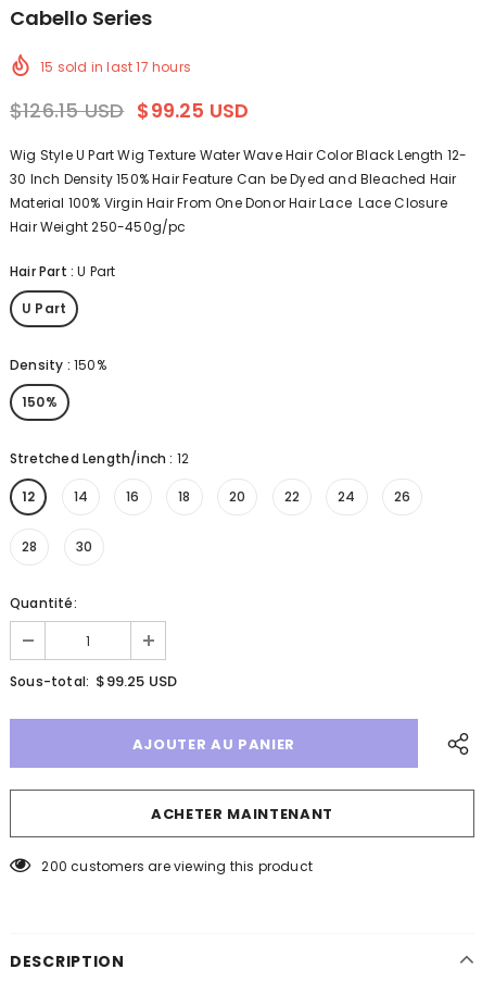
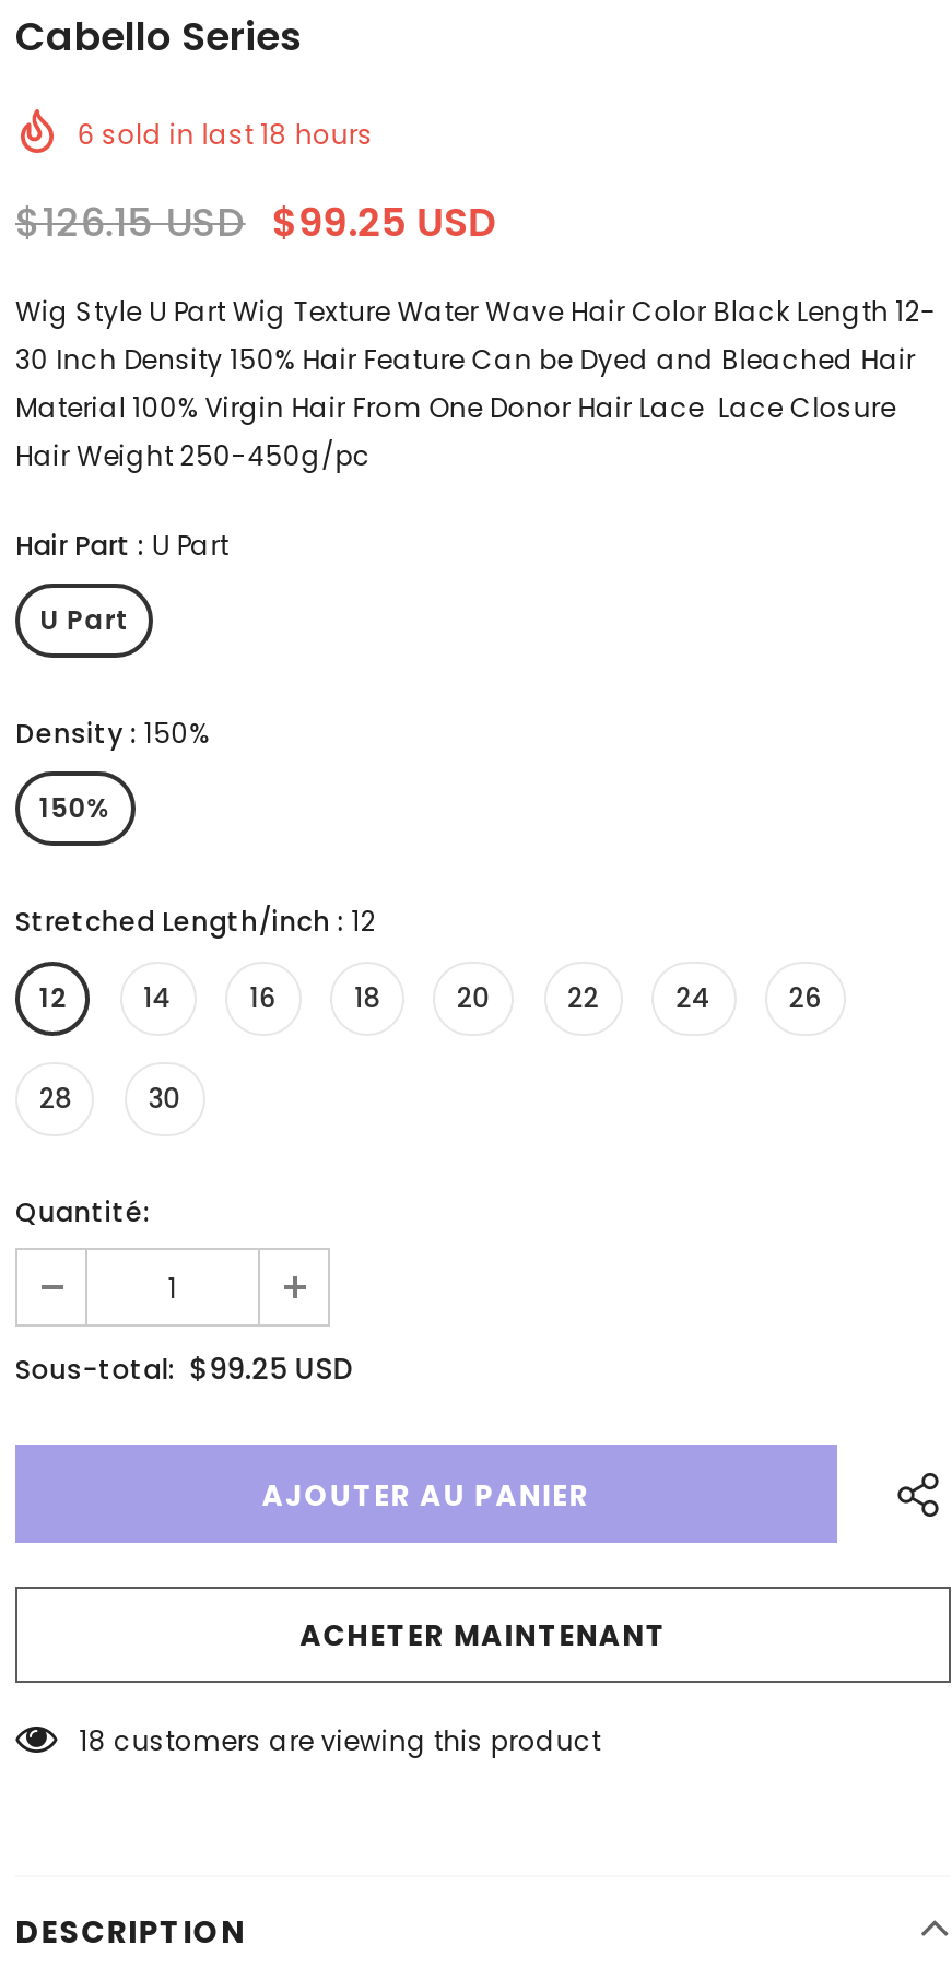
- 15 sold in last 17 hours
+ 6 sold in last 18 hours

- 200 customers are viewing this product
+ 18 customers are viewing this product
